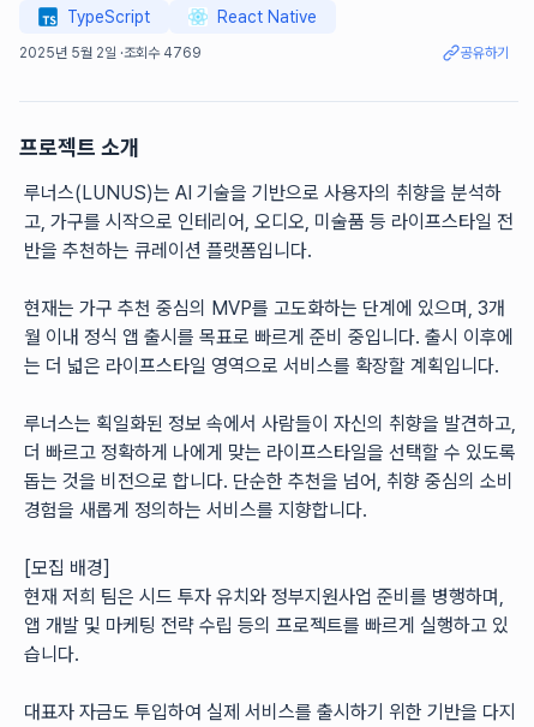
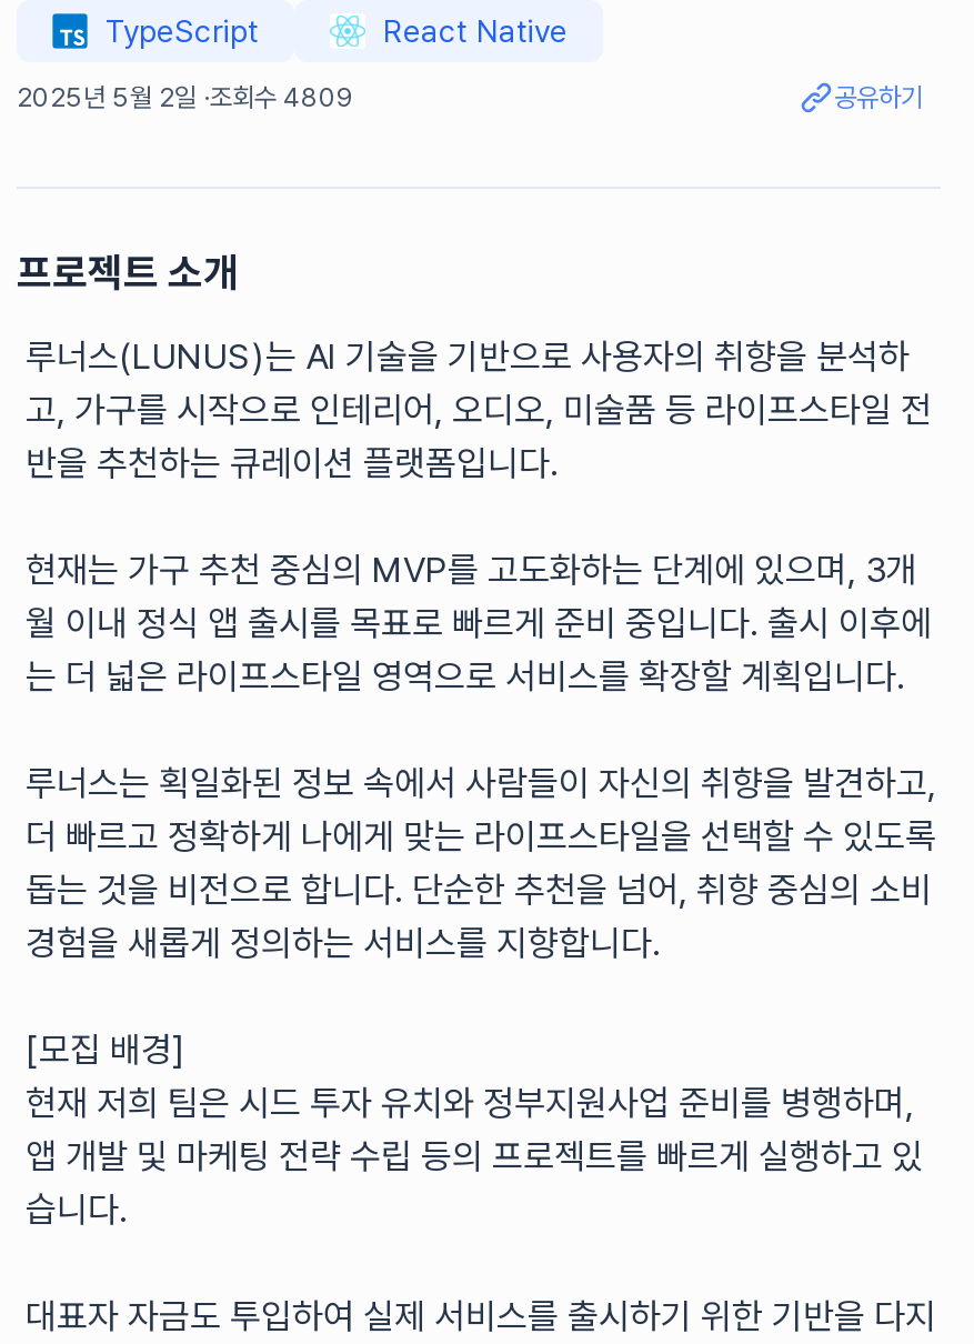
- 2025년 5월 2일 · 조회수 4769
+ 2025년 5월 2일 · 조회수 4809
